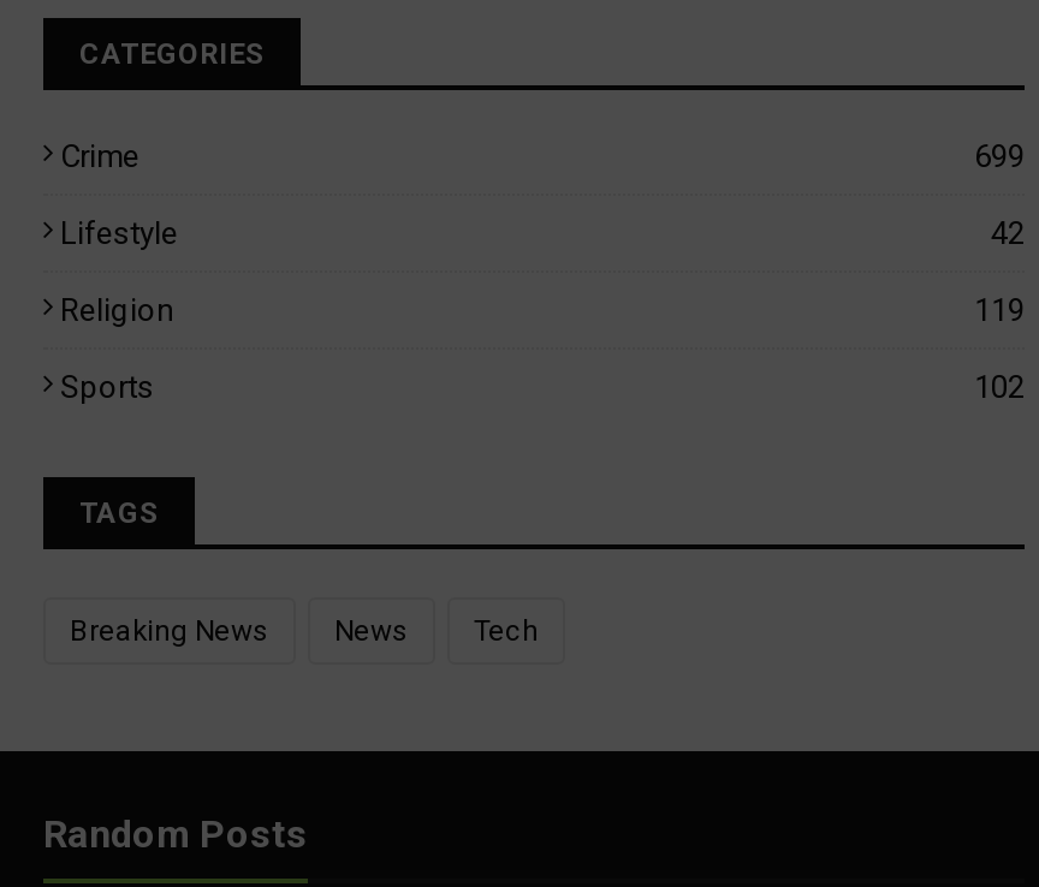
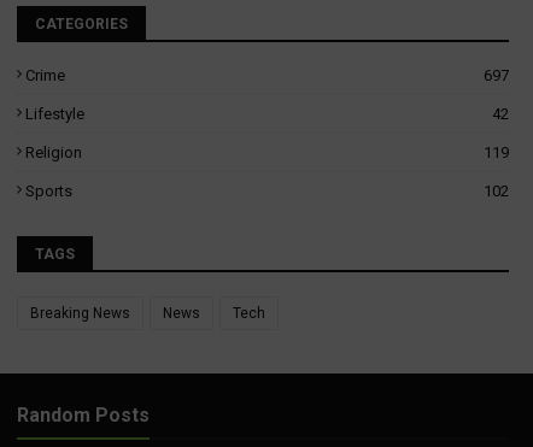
- 699
+ 697
